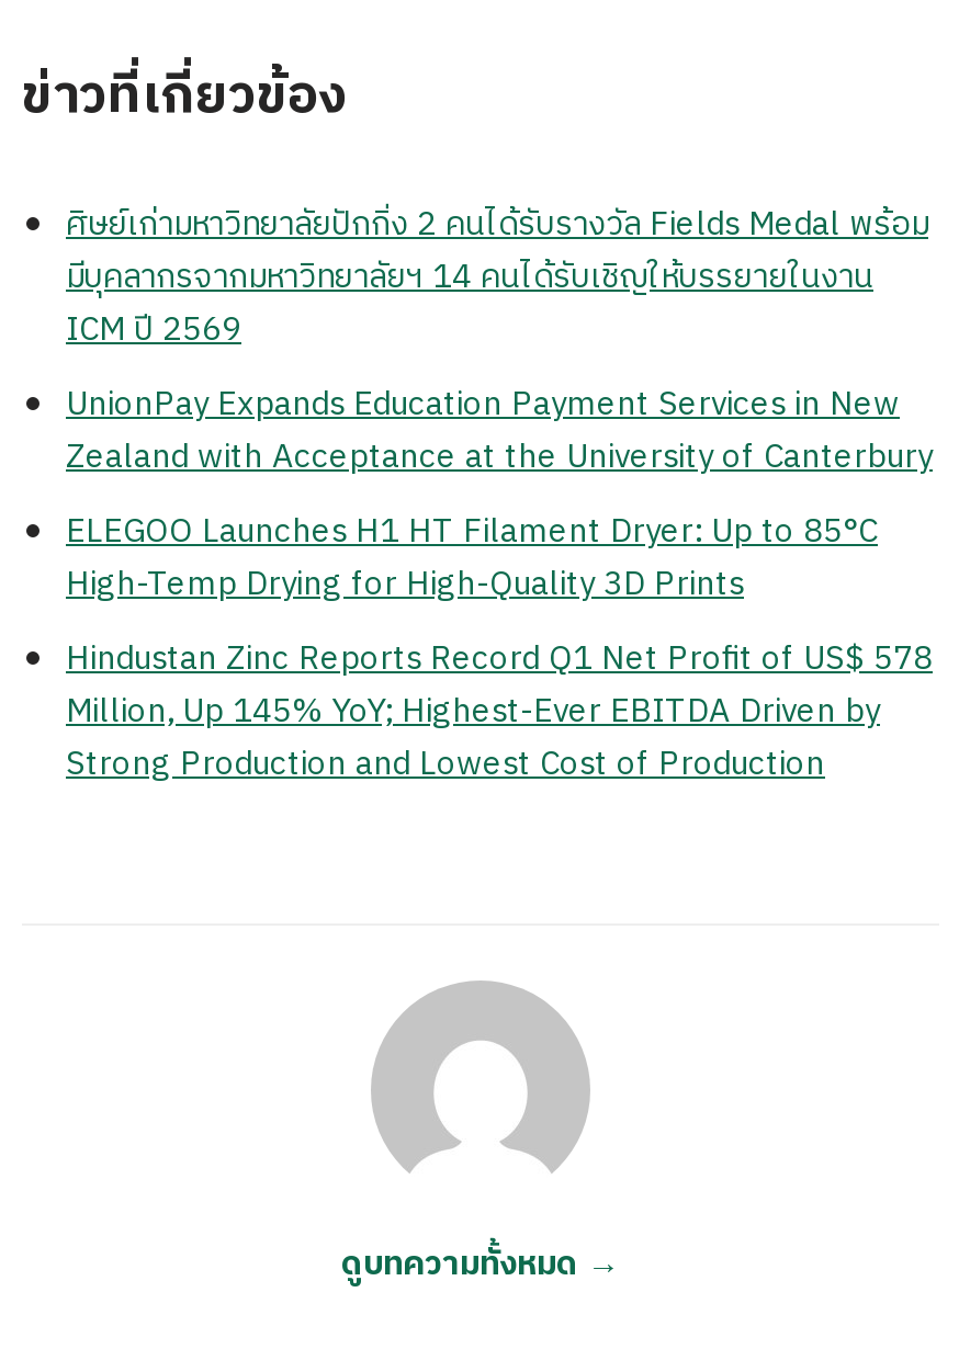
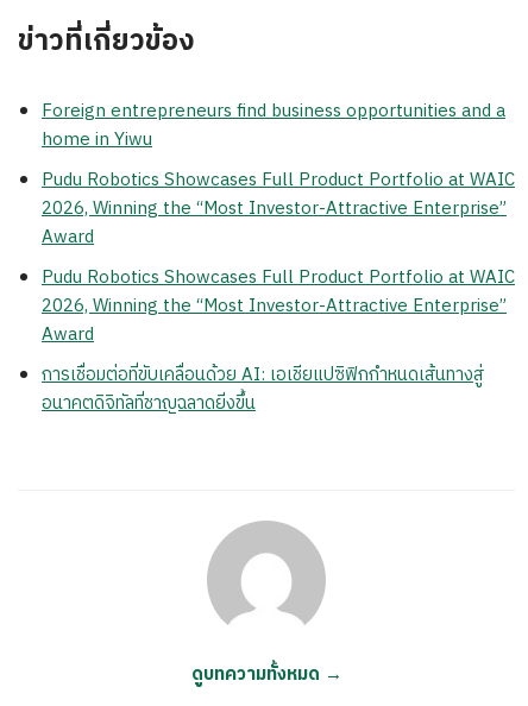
- ศิษย์เก่ามหาวิทยาลัยปักกิ่ง 2 คนได้รับรางวัล Fields Medal พร้อม
- มีบุคลากรจากมหาวิทยาลัยฯ 14 คนได้รับเชิญให้บรรยายในงาน
- ICM ปี 2569
- UnionPay Expands Education Payment Services in New
- Zealand with Acceptance at the University of Canterbury
- ELEGOO Launches H1 HT Filament Dryer: Up to 85°C
- High-Temp Drying for High-Quality 3D Prints
- Hindustan Zinc Reports Record Q1 Net Profit of US$ 578
- Million, Up 145% YoY; Highest-Ever EBITDA Driven by
- Strong Production and Lowest Cost of Production
+ Foreign entrepreneurs find business opportunities and a
+ home in Yiwu
+ Pudu Robotics Showcases Full Product Portfolio at WAIC
+ 2026, Winning the “Most Investor-Attractive Enterprise”
+ Award
+ Pudu Robotics Showcases Full Product Portfolio at WAIC
+ 2026, Winning the “Most Investor-Attractive Enterprise”
+ Award
+ การเชื่อมต่อที่ขับเคลื่อนด้วย AI: เอเชียแปซิฟิกกำหนดเส้นทางสู่
+ อนาคตดิจิทัลที่ชาญฉลาดยิ่งขึ้น
